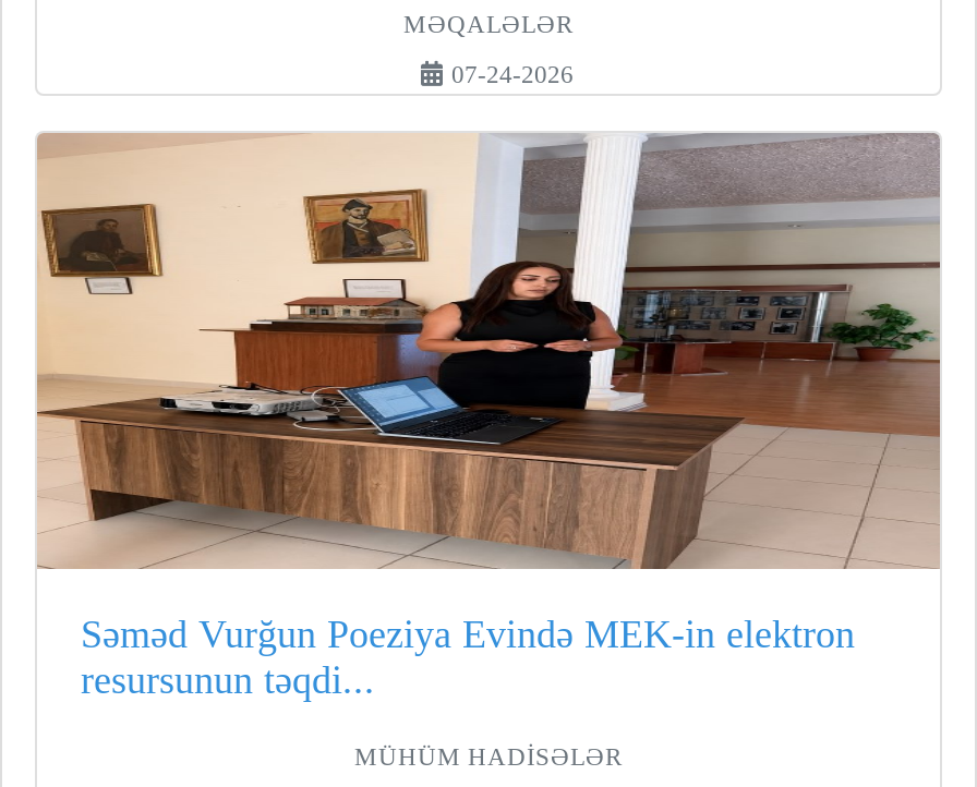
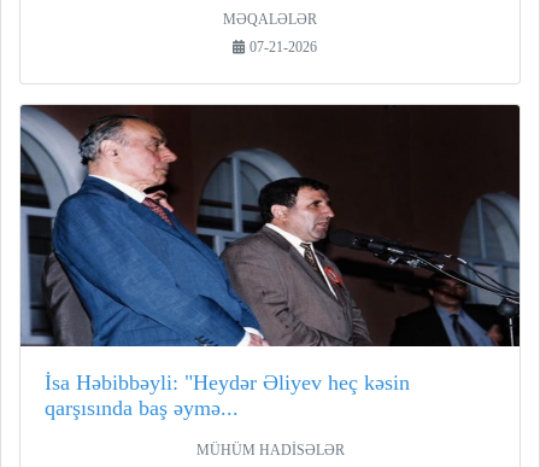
- 07-24-2026
+ 07-21-2026

- [image]
- Səməd Vurğun Poeziya Evində MEK-in elektron
- resursunun təqdi...
+ [image]
+ İsa Həbibbəyli: "Heydər Əliyev heç kəsin
+ qarşısında baş əymə...
